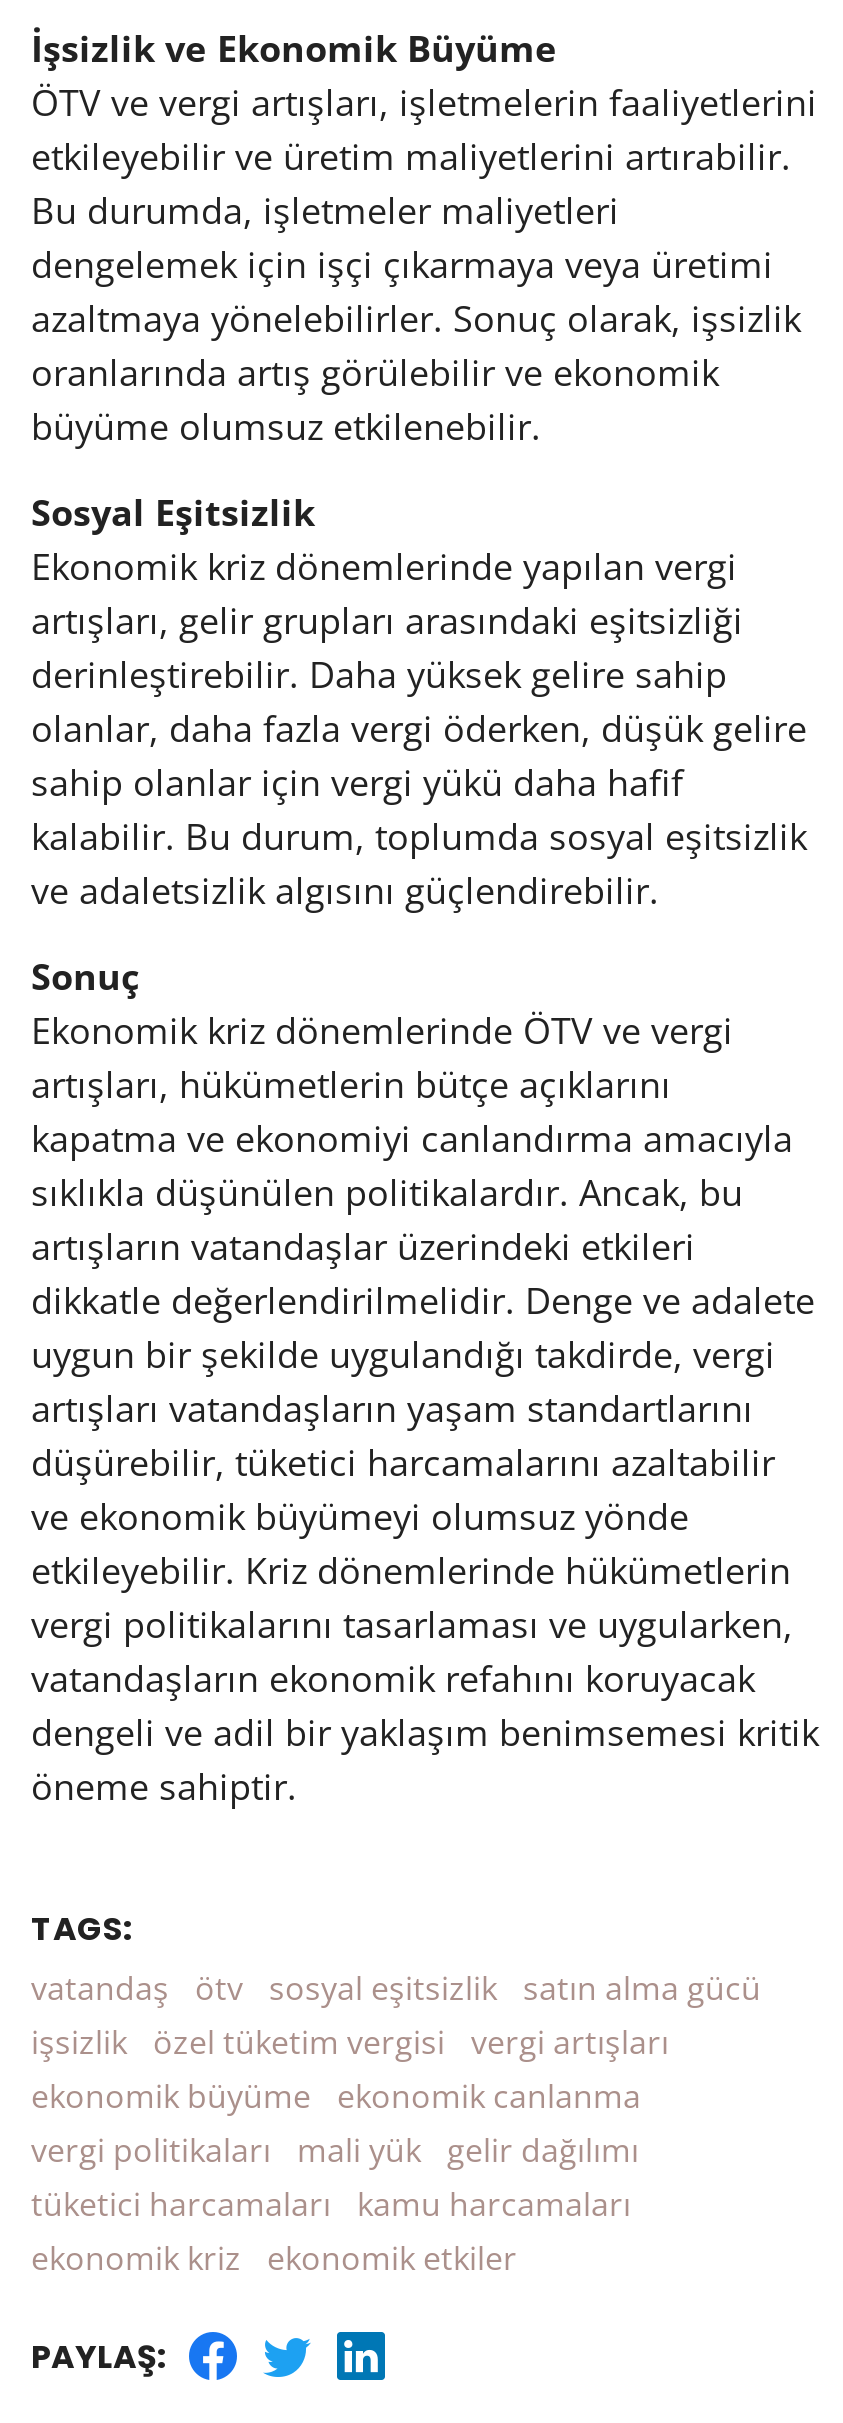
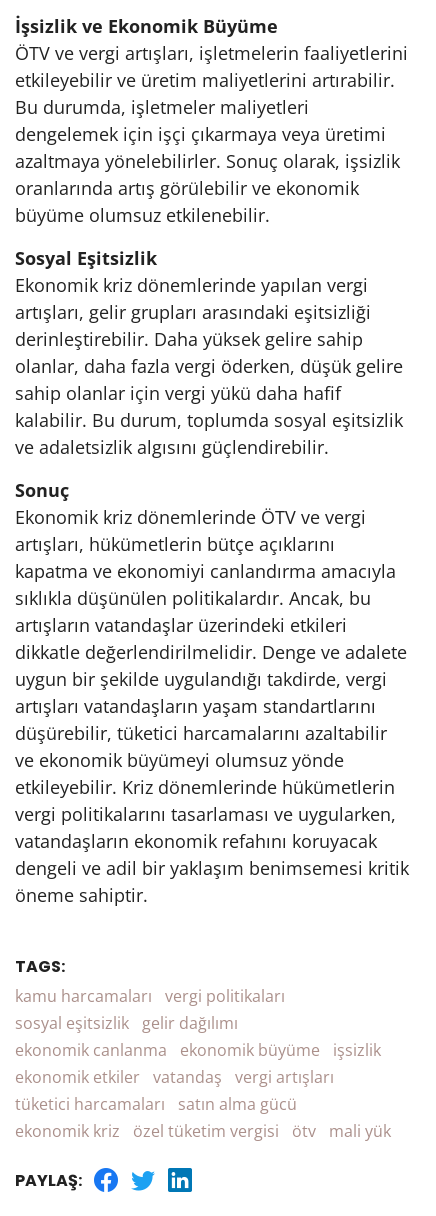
- vatandaş ötv sosyal eşitsizlik satın alma gücü
- işsizlik özel tüketim vergisi vergi artışları
- ekonomik büyüme ekonomik canlanma
- vergi politikaları mali yük gelir dağılımı
- tüketici harcamaları kamu harcamaları
- ekonomik kriz ekonomik etkiler
+ kamu harcamaları vergi politikaları
+ sosyal eşitsizlik gelir dağılımı
+ ekonomik canlanma ekonomik büyüme işsizlik
+ ekonomik etkiler vatandaş vergi artışları
+ tüketici harcamaları satın alma gücü
+ ekonomik kriz özel tüketim vergisi ötv mali yük
